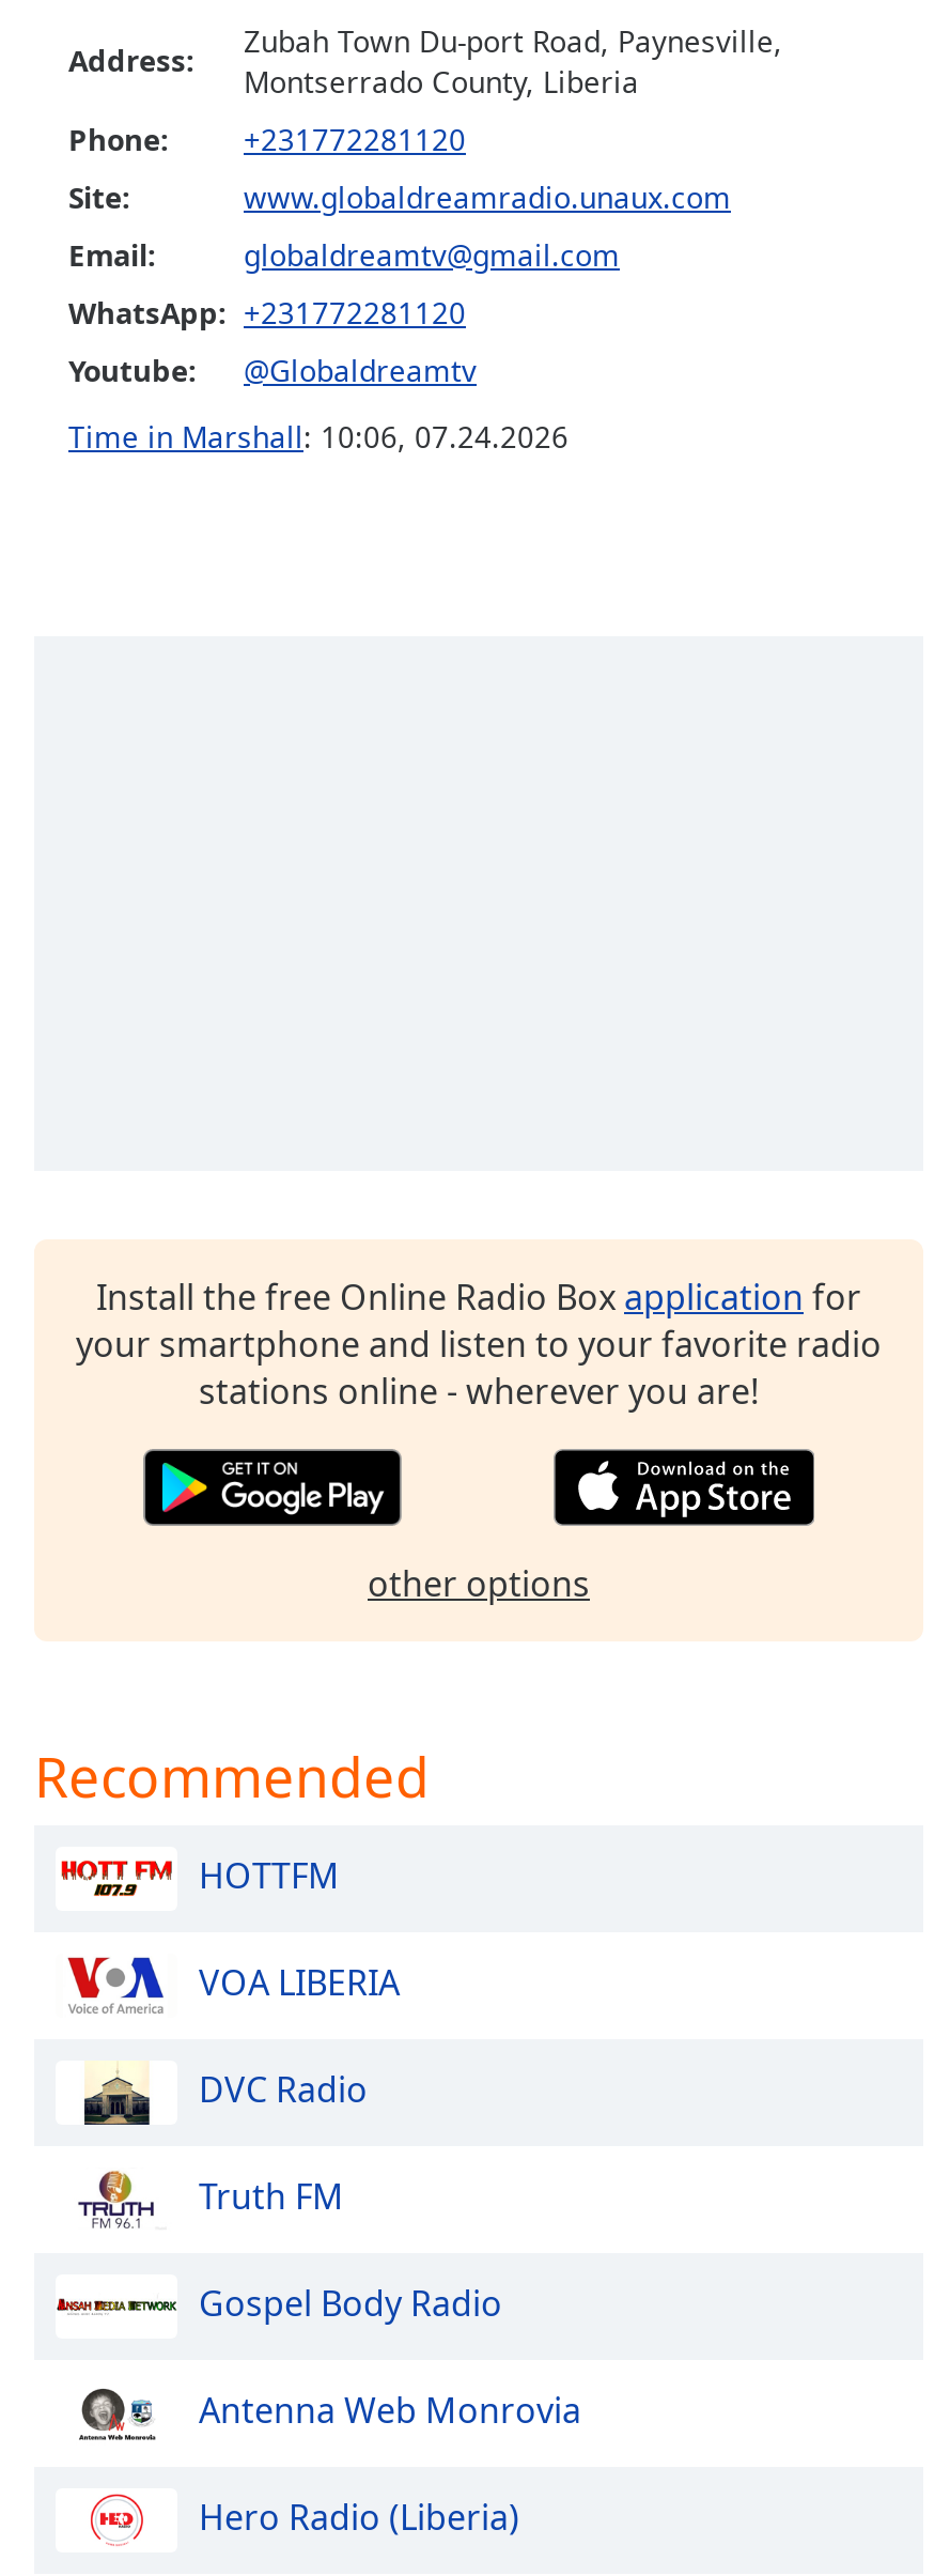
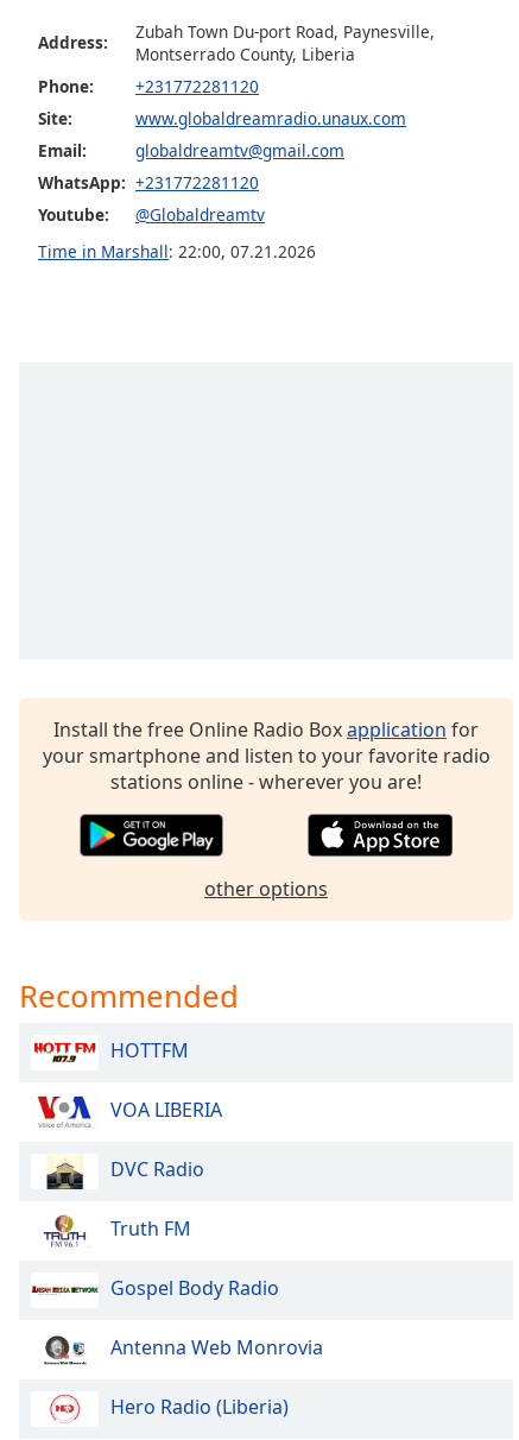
- Time in Marshall: 10:06, 07.24.2026
+ Time in Marshall: 22:00, 07.21.2026
